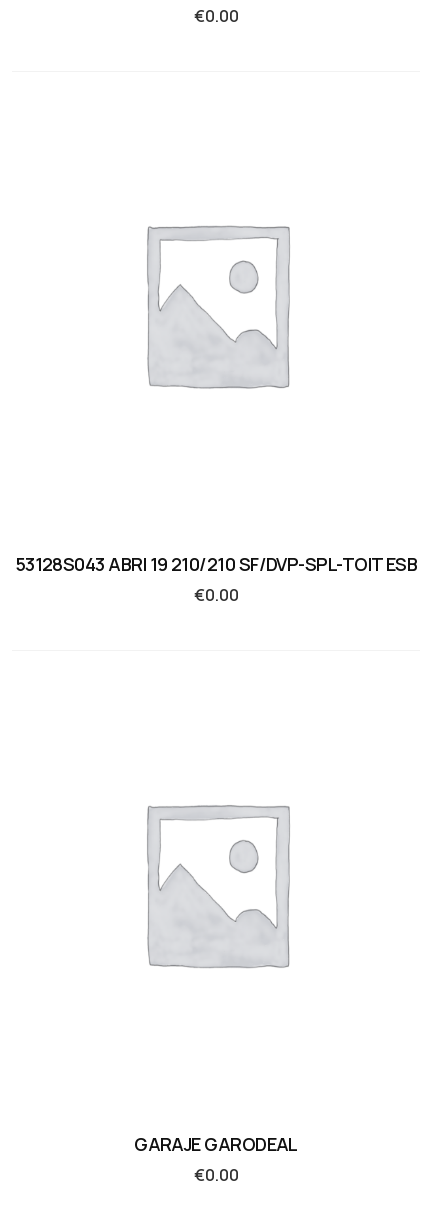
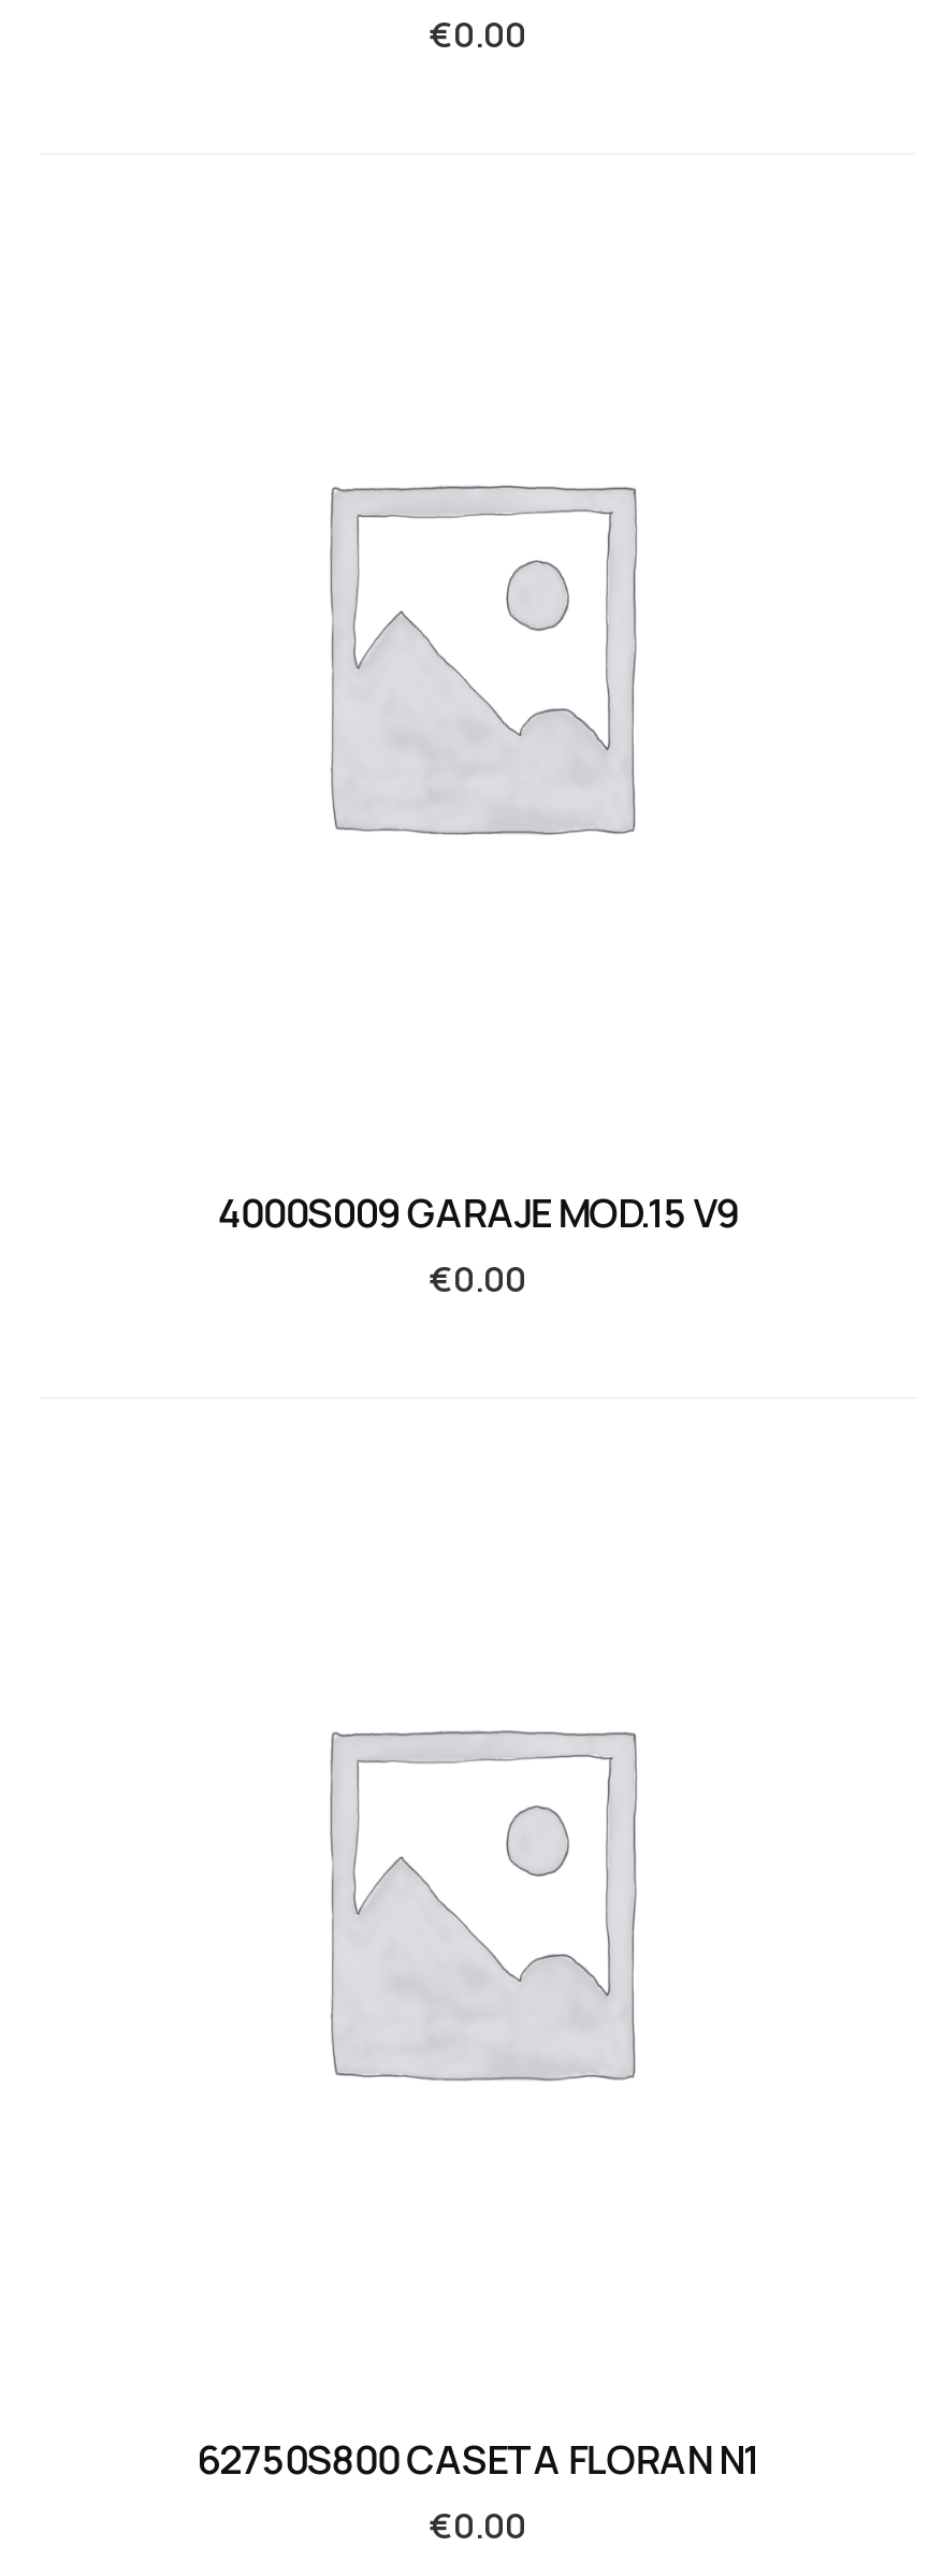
- 53128S043 ABRI 19 210/210 SF/DVP-SPL-TOIT ESB
+ 4000S009 GARAJE MOD.15 V9

- GARAJE GARODEAL
+ 62750S800 CASETA FLORAN N1
